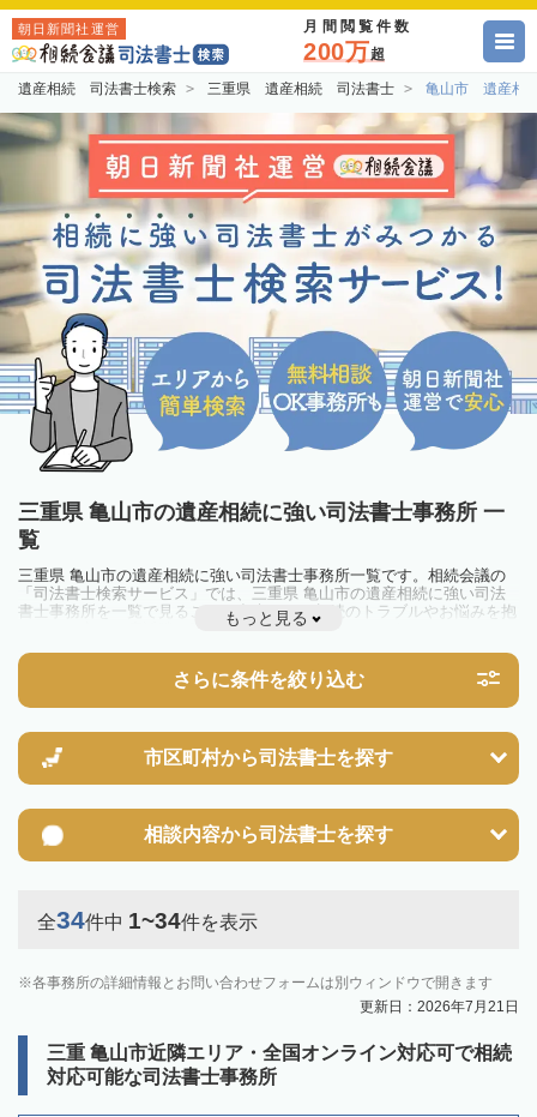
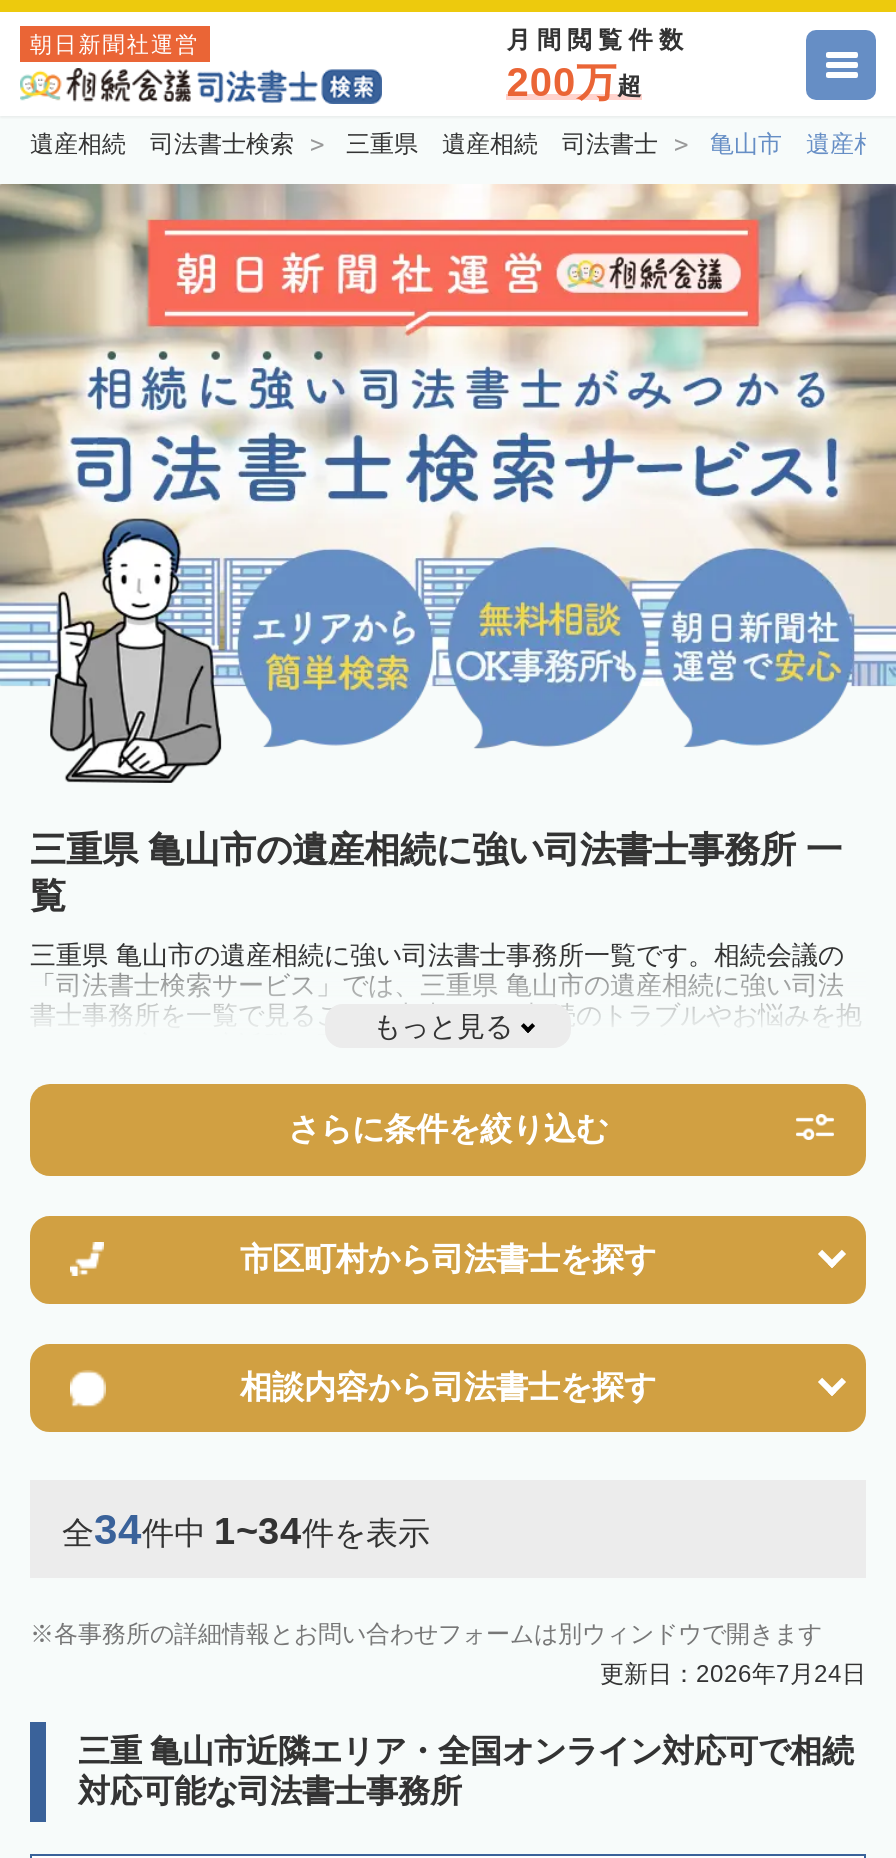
- 更新日：2026年7月21日
+ 更新日：2026年7月24日
